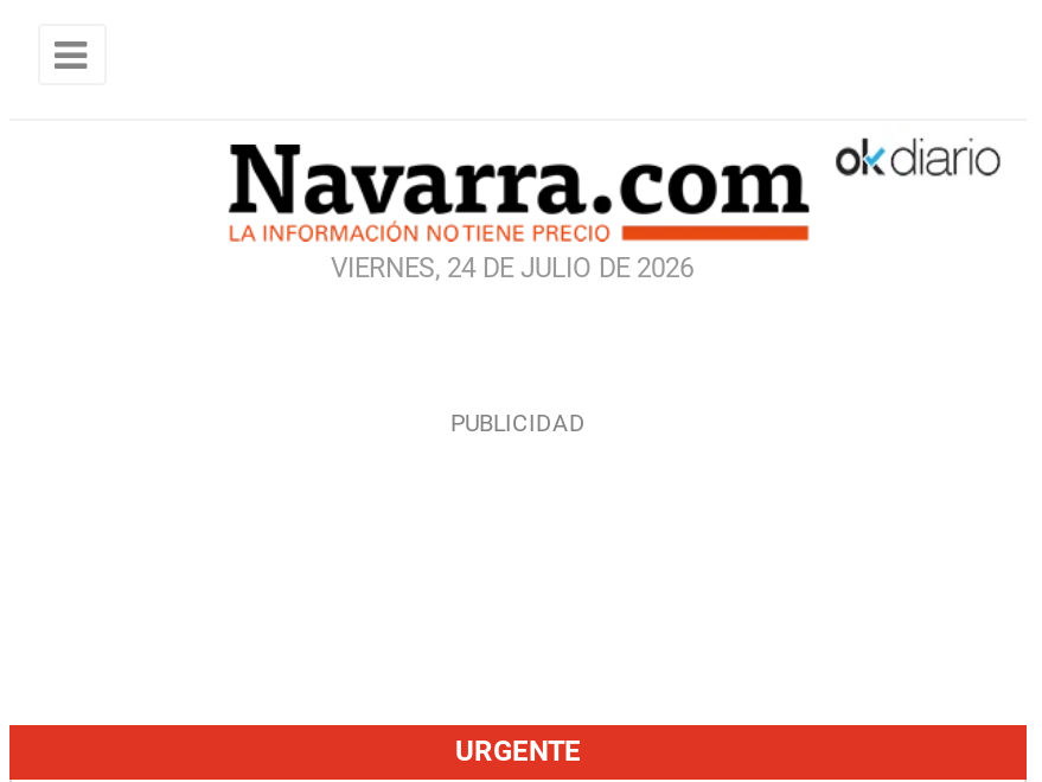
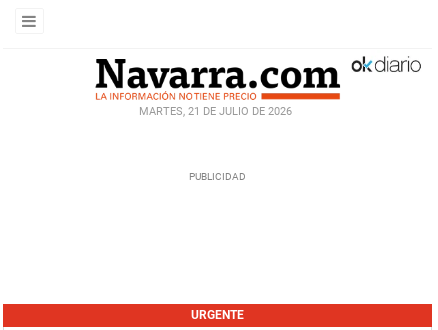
- VIERNES, 24 DE JULIO DE 2026
+ MARTES, 21 DE JULIO DE 2026
